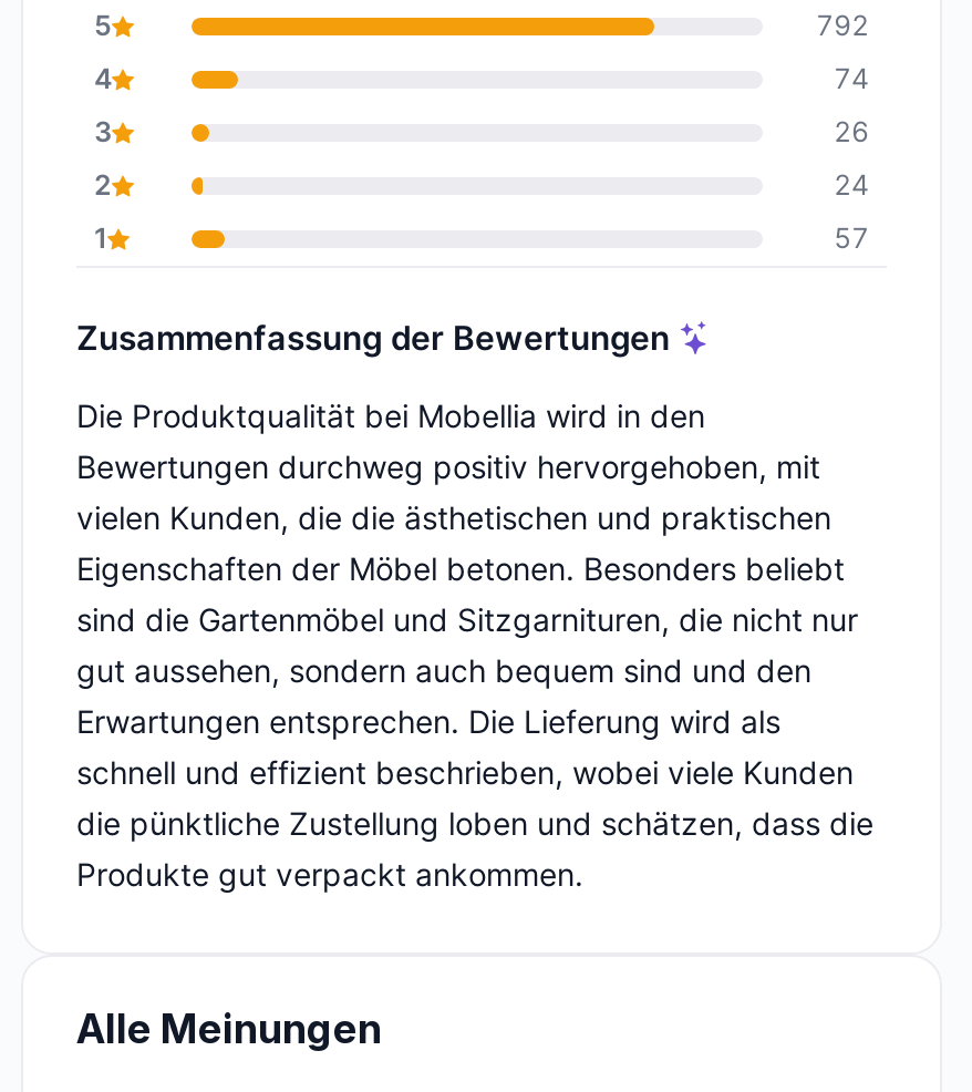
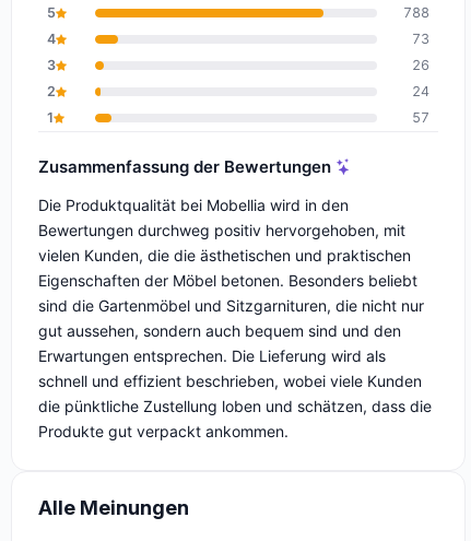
- 792
+ 788

- 74
+ 73
